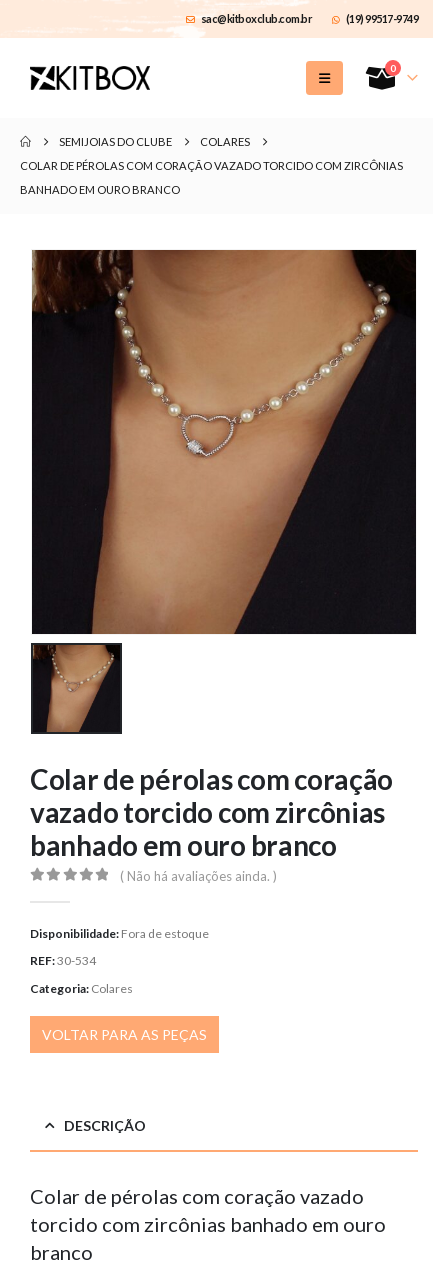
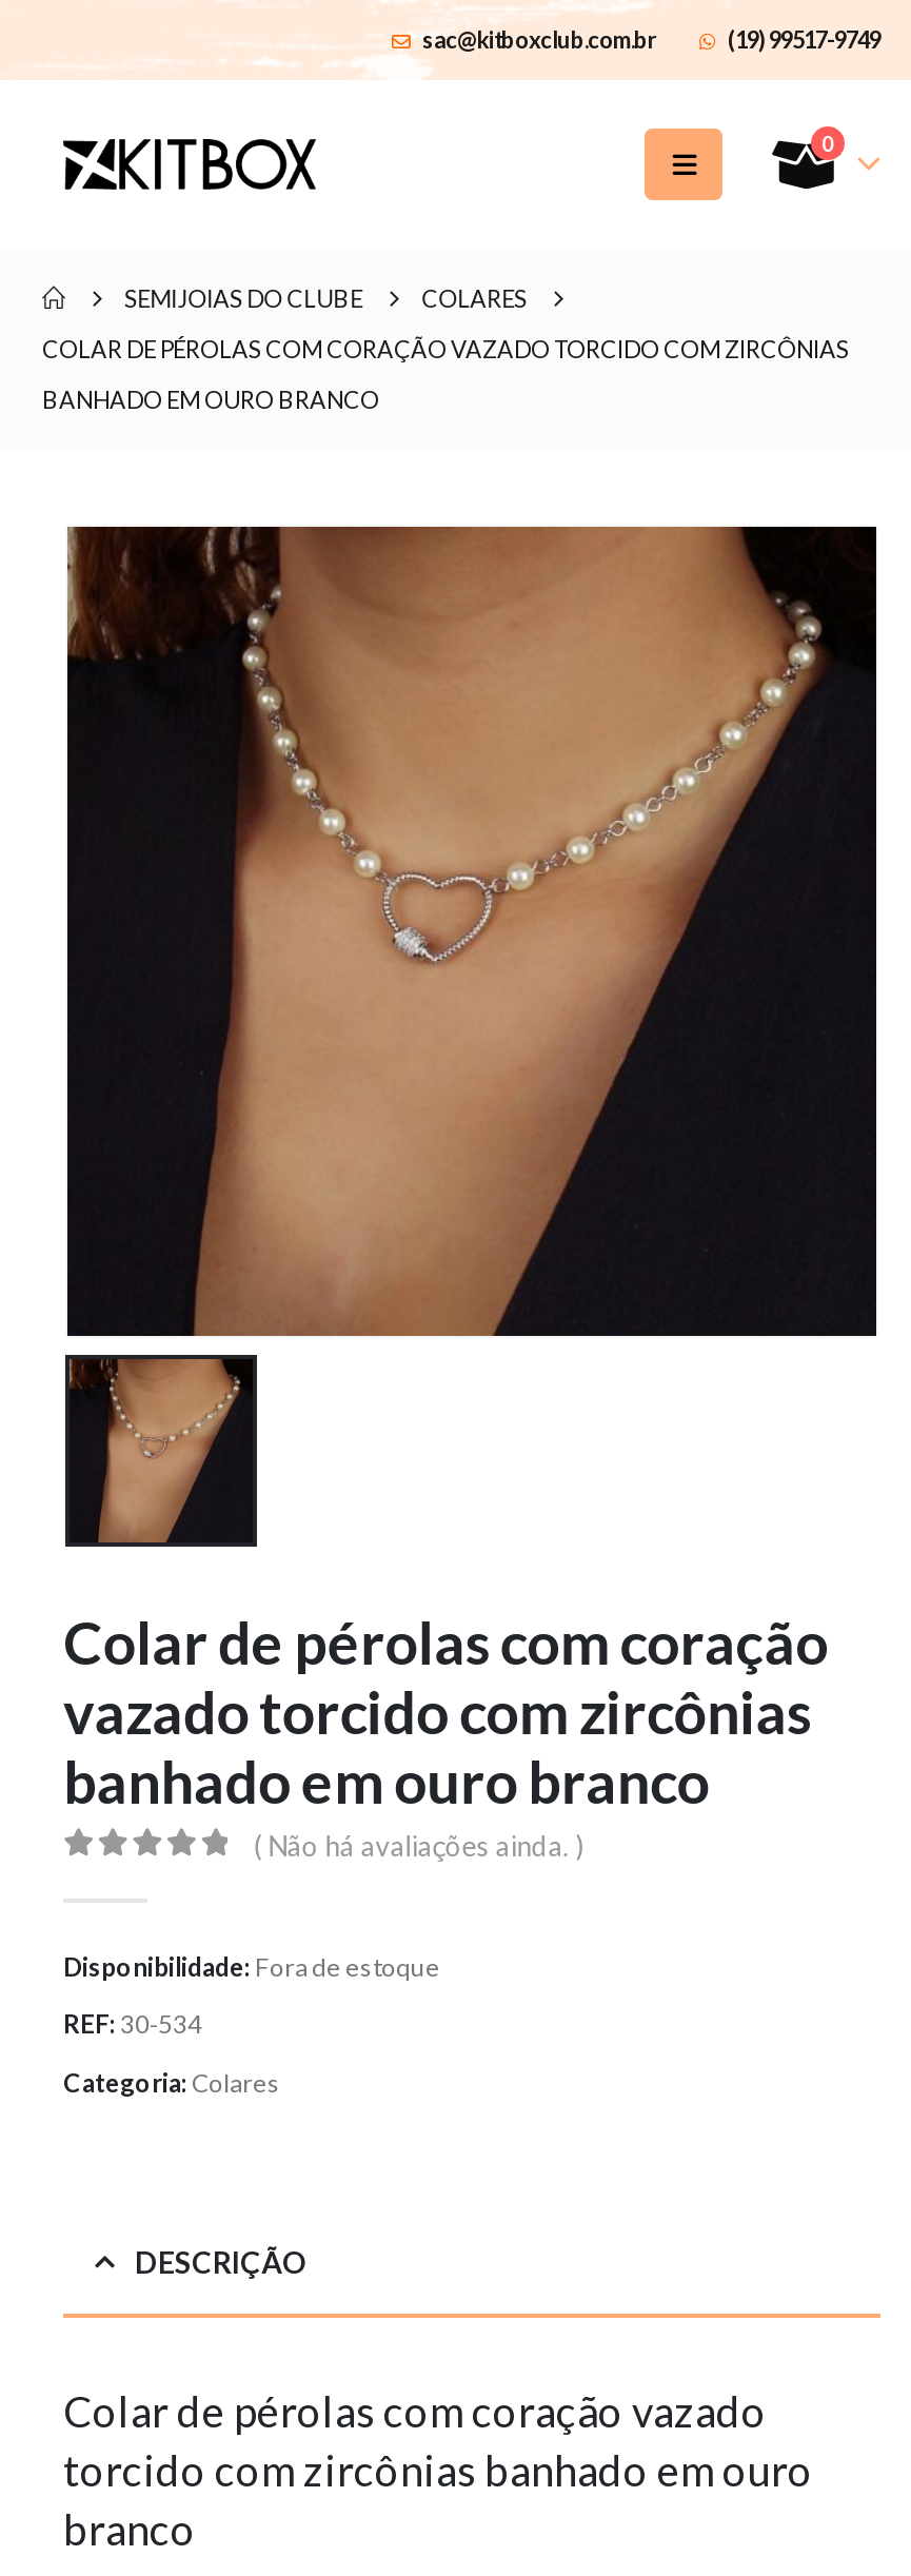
- VOLTAR PARA AS PEÇAS
